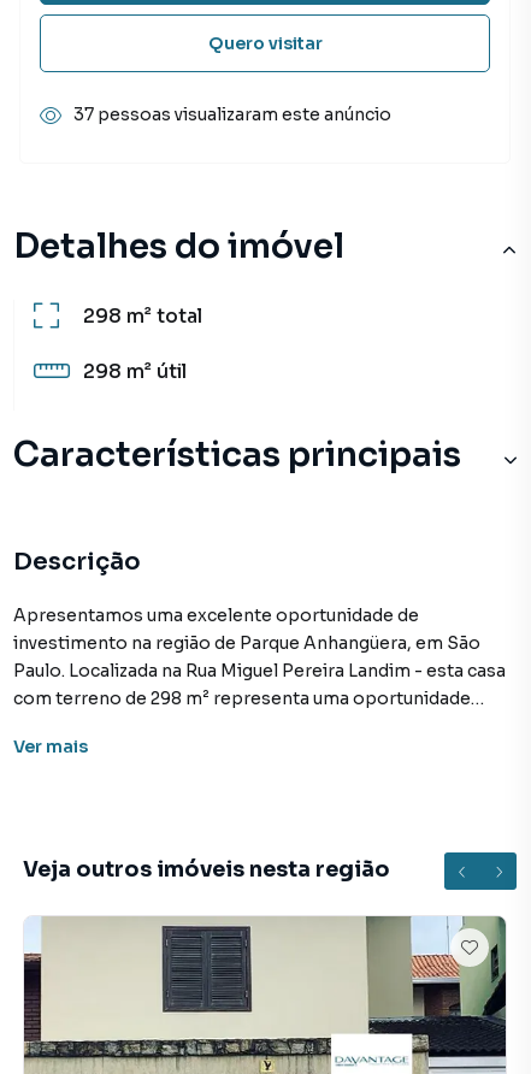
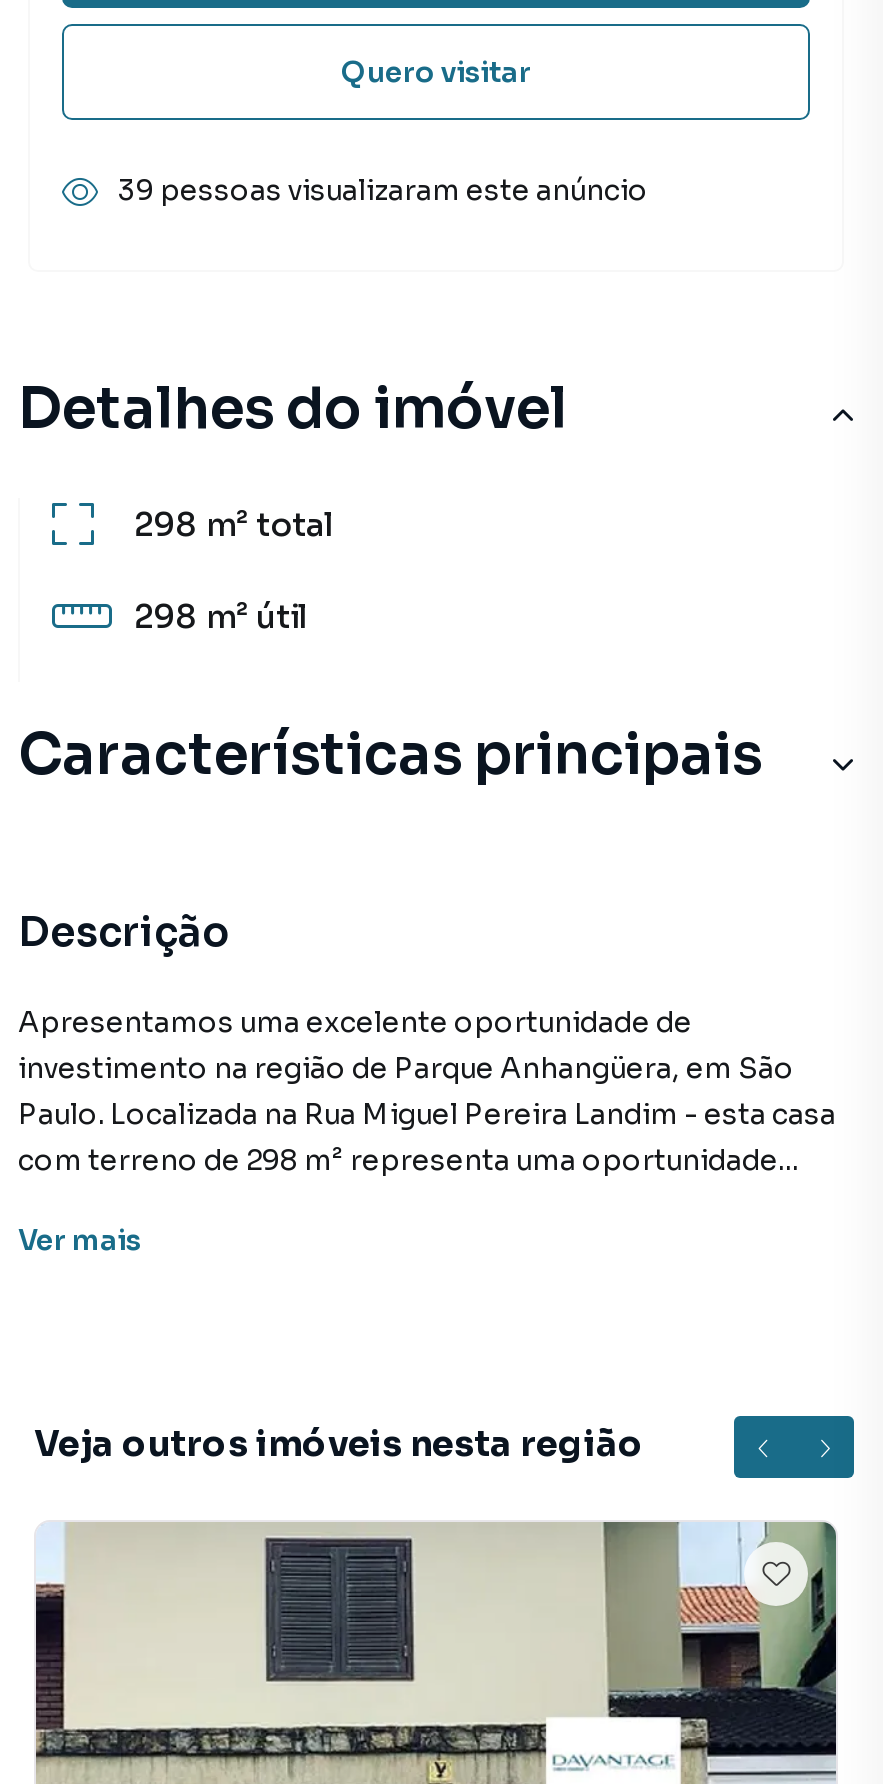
- 37 pessoas visualizaram este anúncio
+ 39 pessoas visualizaram este anúncio
